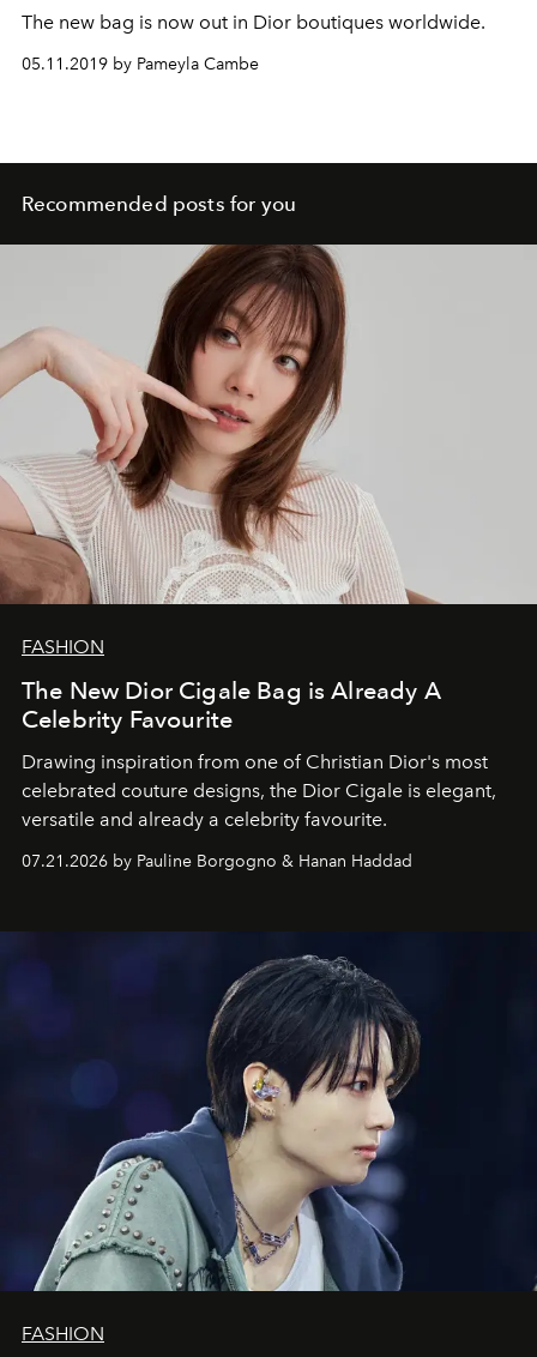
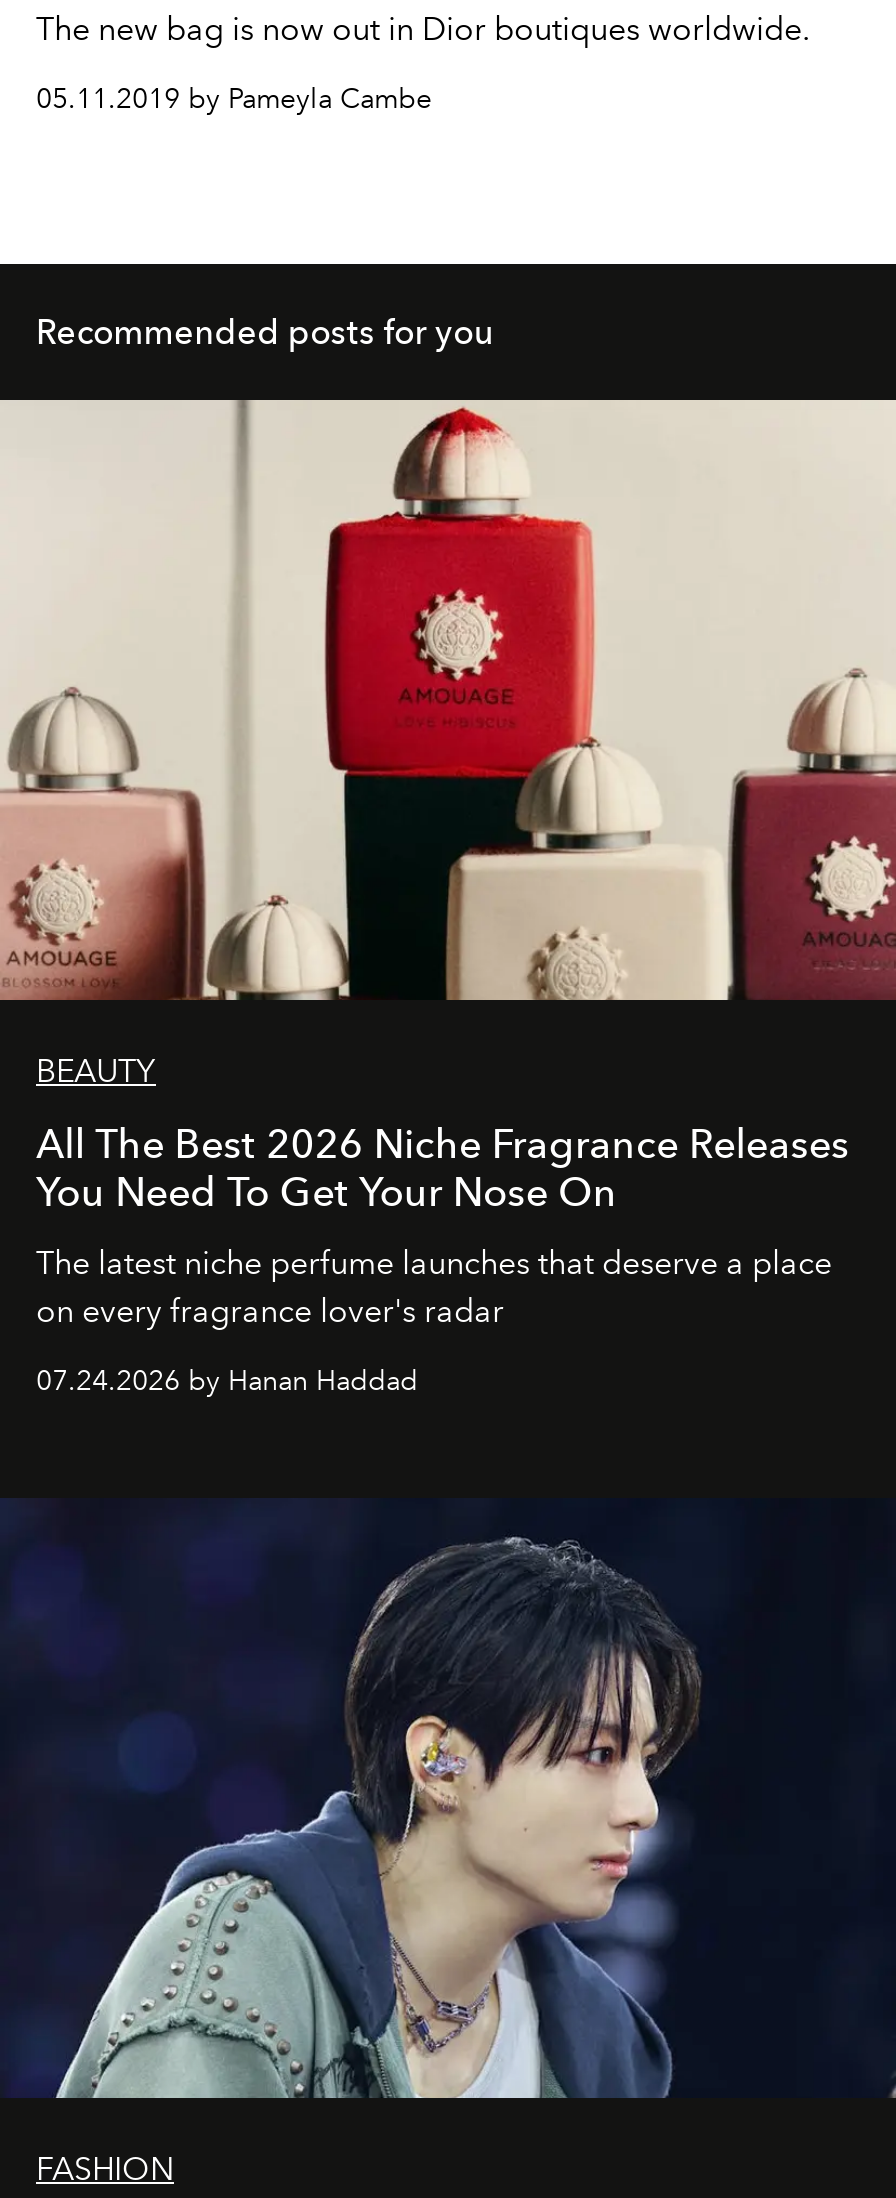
- [image]
- FASHION
+ [image]
+ BEAUTY

- The New Dior Cigale Bag is Already A
- Celebrity Favourite
+ All The Best 2026 Niche Fragrance Releases
+ You Need To Get Your Nose On

- Drawing inspiration from one of Christian Dior's most
- celebrated couture designs, the Dior Cigale is elegant,
- versatile and already a celebrity favourite.
+ The latest niche perfume launches that deserve a place
+ on every fragrance lover's radar

- 07.21.2026 by Pauline Borgogno & Hanan Haddad
+ 07.24.2026 by Hanan Haddad
